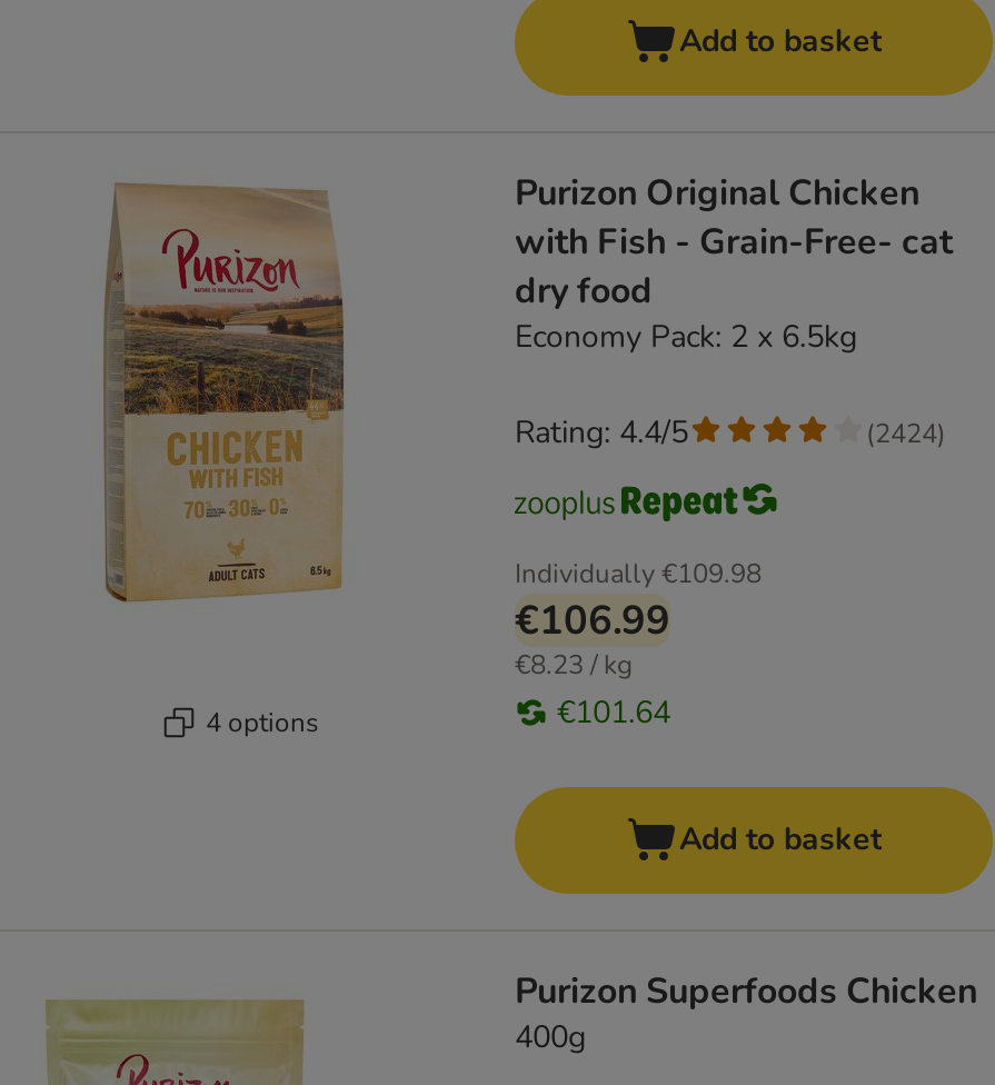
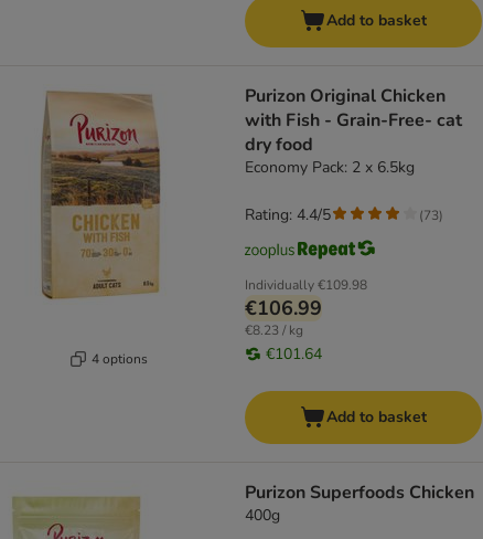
- (2424)
+ (73)
